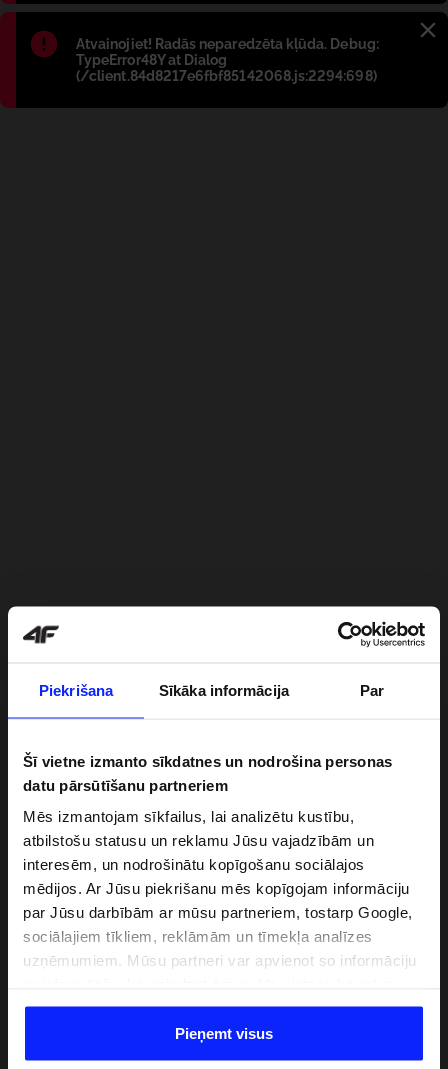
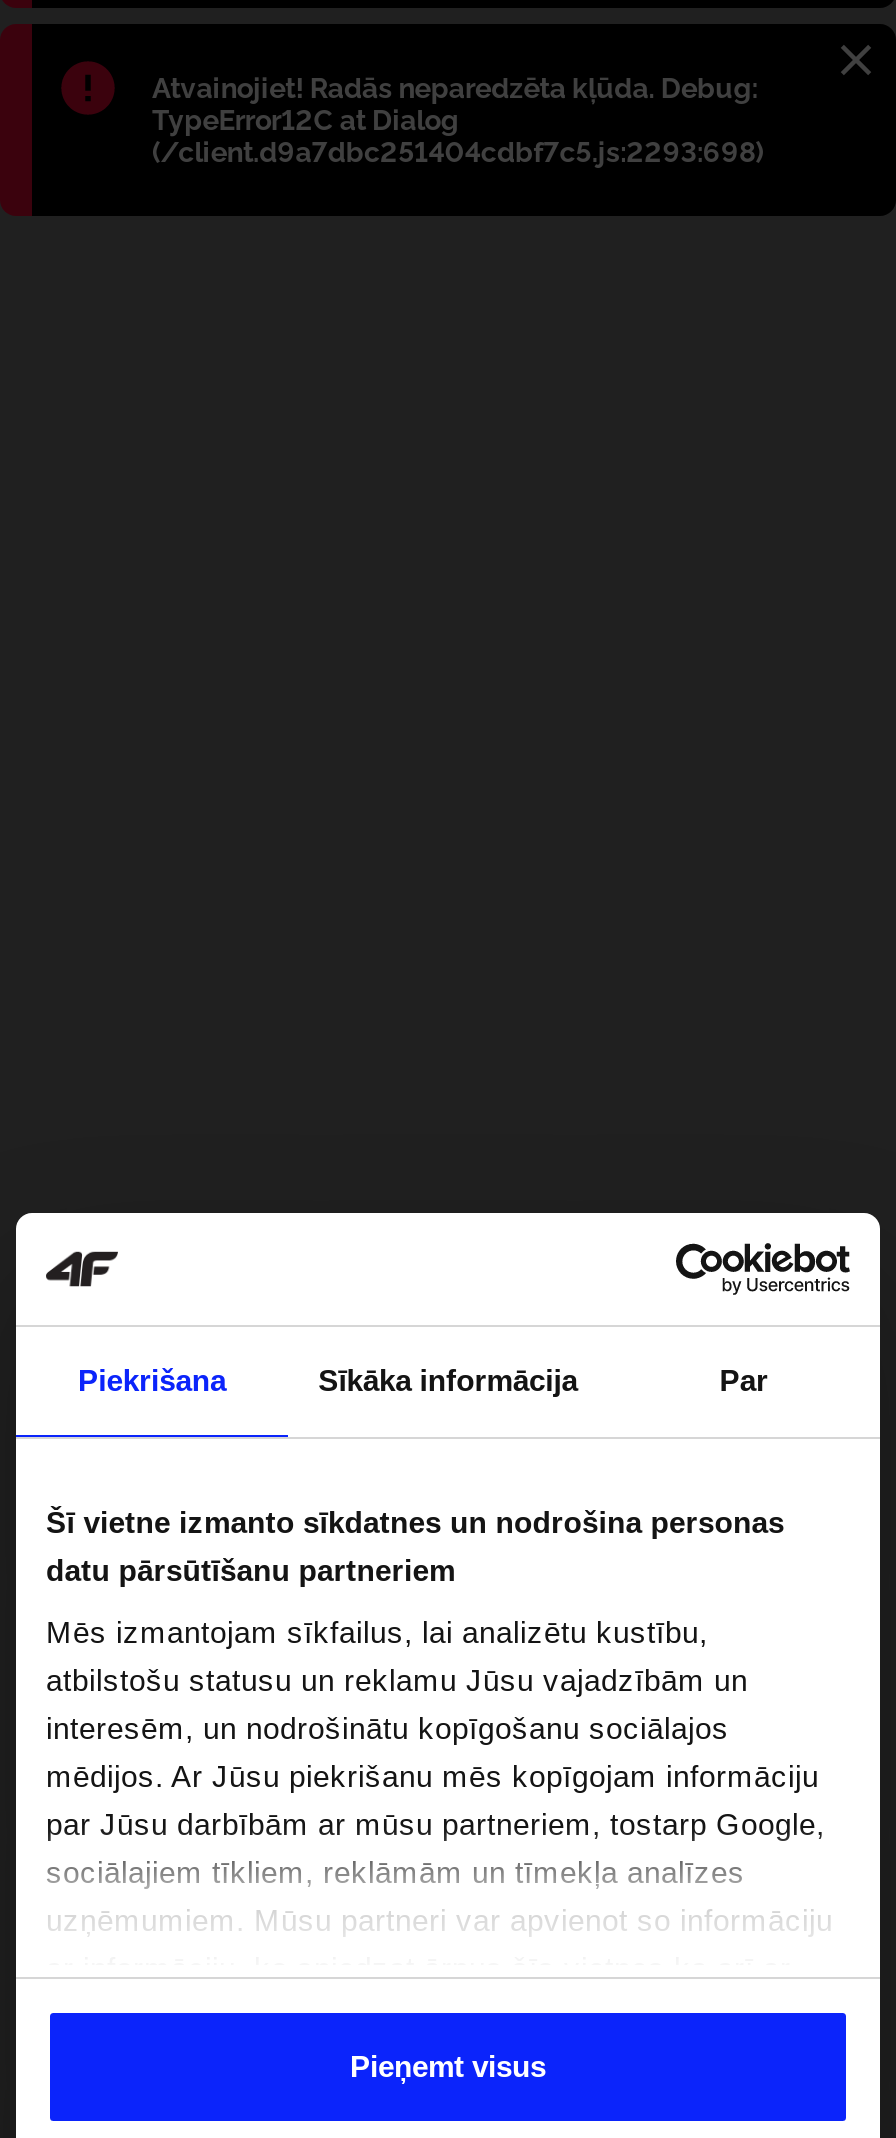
- TypeError48Y at Dialog
- (/client.84d8217e6fbf85142068.js:2294:698)
+ TypeError12C at Dialog
+ (/client.d9a7dbc251404cdbf7c5.js:2293:698)
